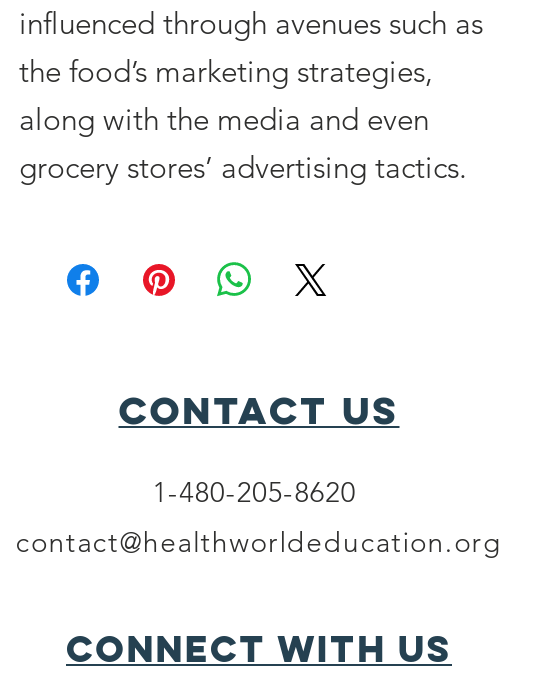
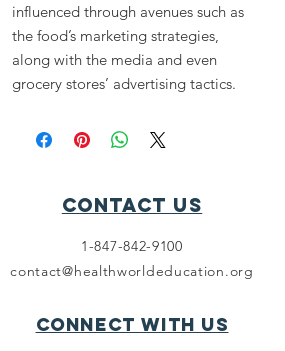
- 1-480-205-8620
+ 1-847-842-9100
